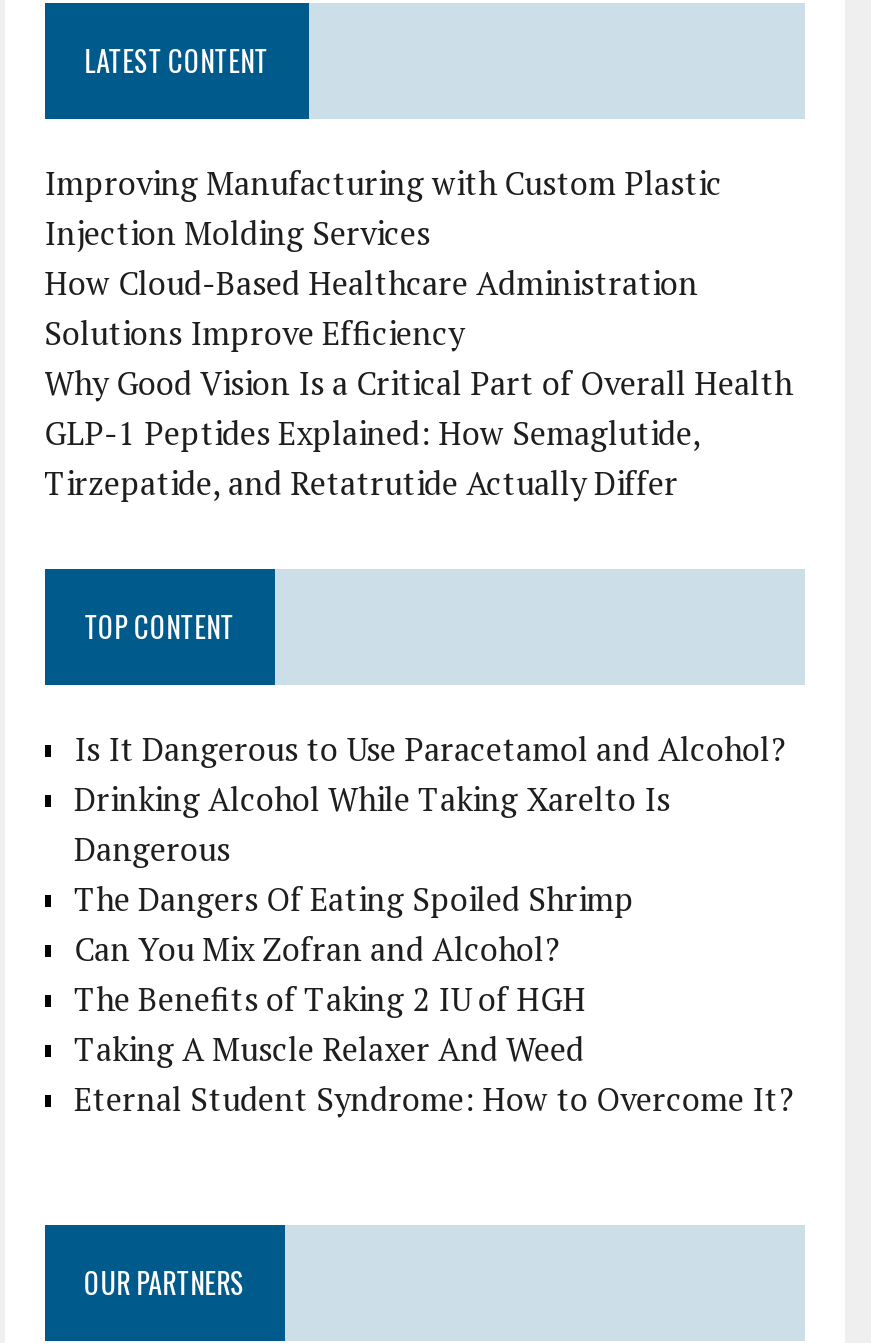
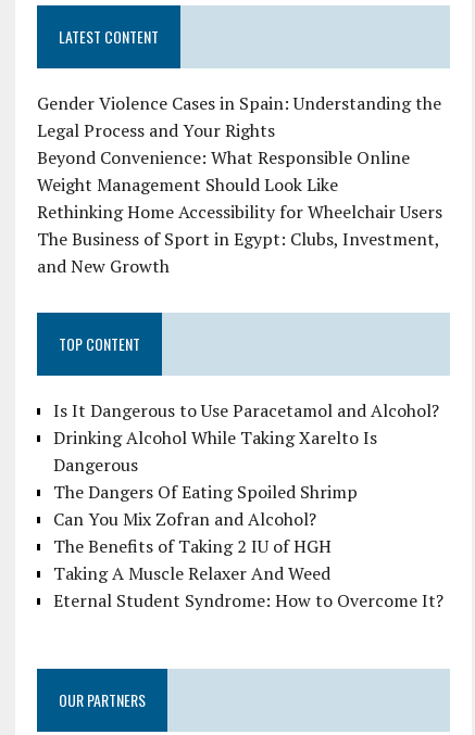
- Improving Manufacturing with Custom Plastic
- Injection Molding Services
- How Cloud-Based Healthcare Administration
- Solutions Improve Efficiency
- Why Good Vision Is a Critical Part of Overall Health
- GLP-1 Peptides Explained: How Semaglutide,
- Tirzepatide, and Retatrutide Actually Differ
+ Gender Violence Cases in Spain: Understanding the
+ Legal Process and Your Rights
+ Beyond Convenience: What Responsible Online
+ Weight Management Should Look Like
+ Rethinking Home Accessibility for Wheelchair Users
+ The Business of Sport in Egypt: Clubs, Investment,
+ and New Growth
